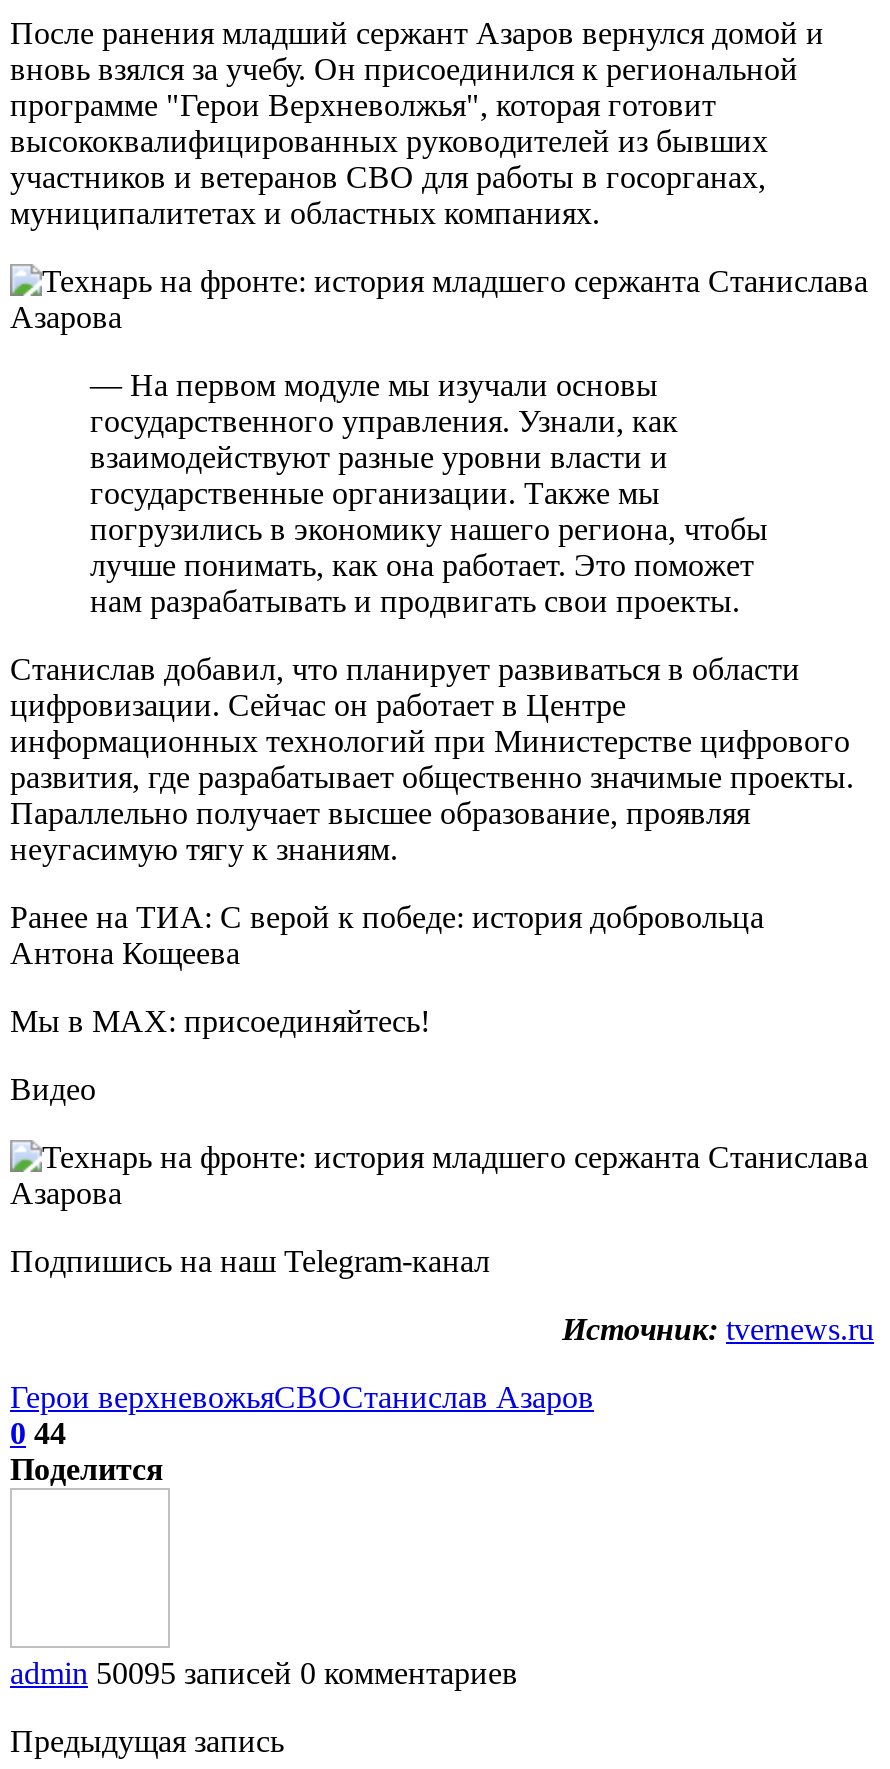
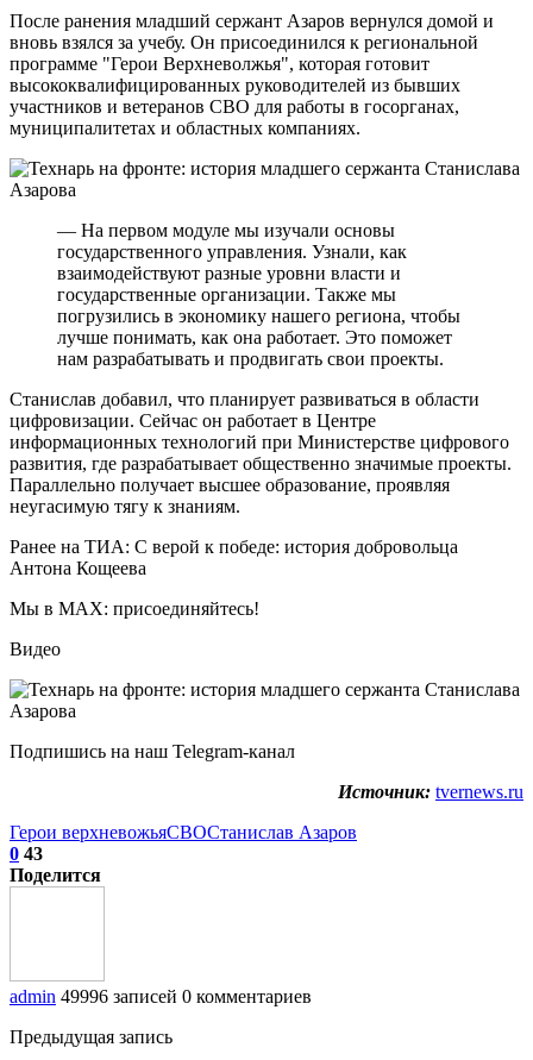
- 0 44
+ 0 43

- admin 50095 записей 0 комментариев
+ admin 49996 записей 0 комментариев
